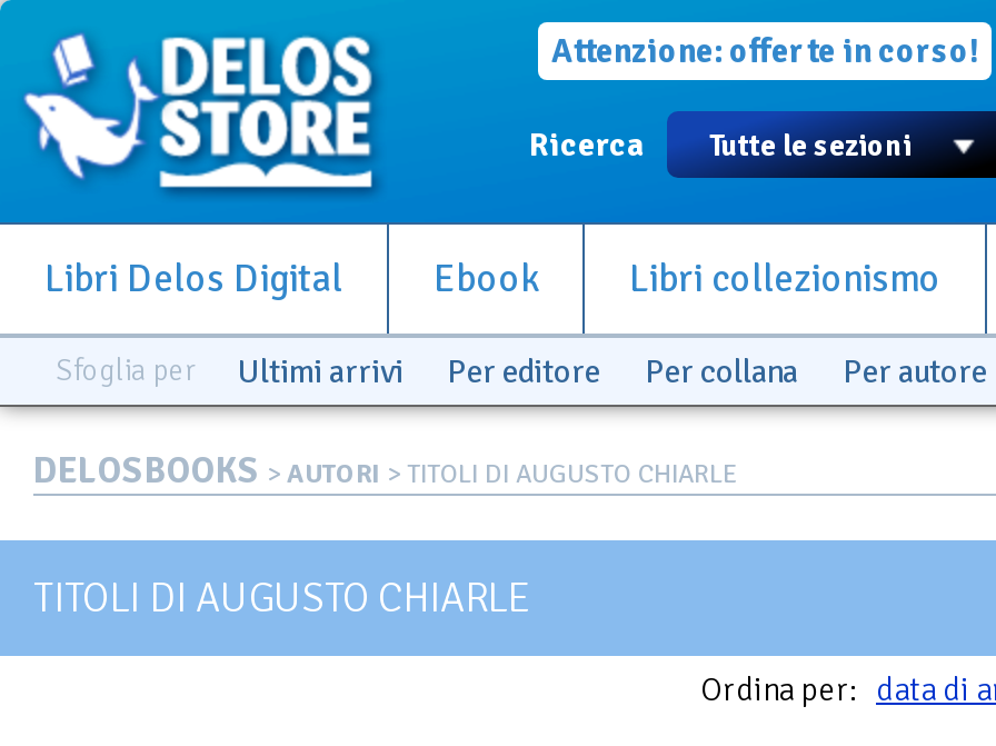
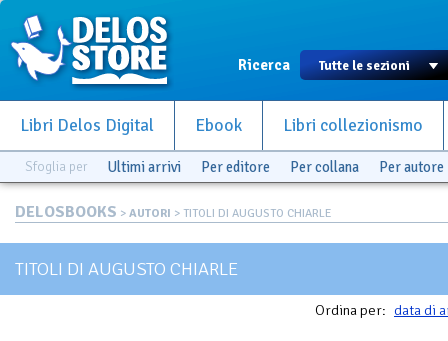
- Attenzione: offerte in corso!
